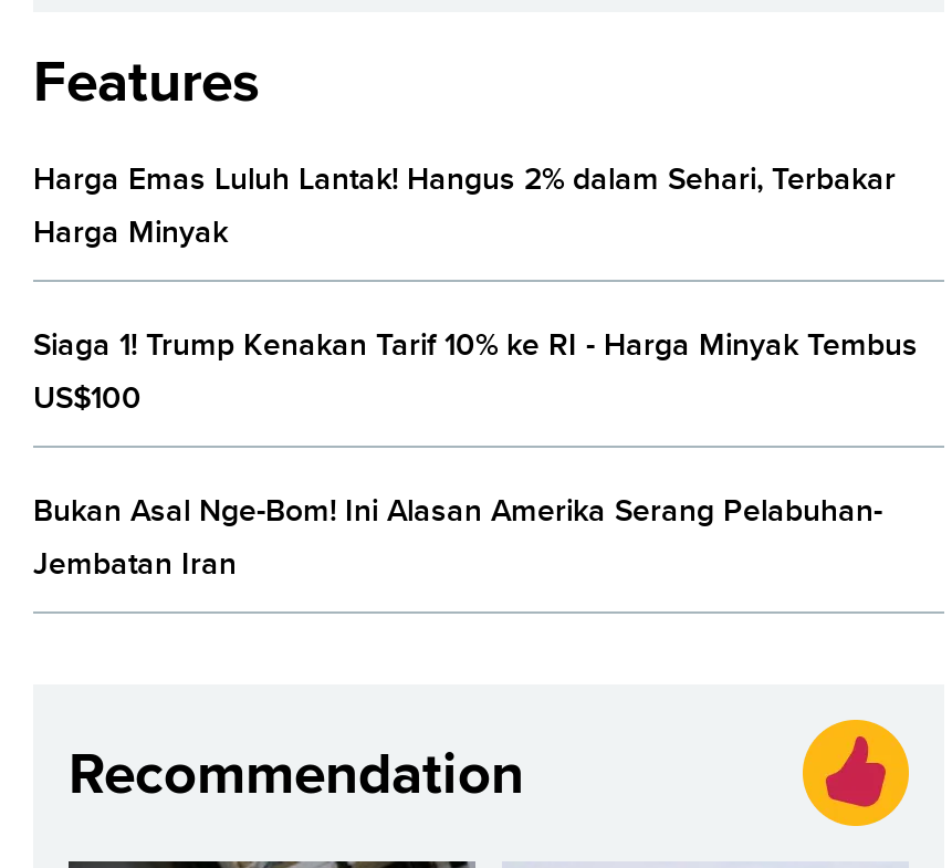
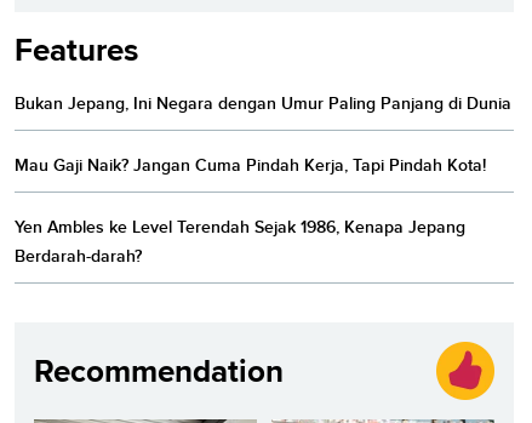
- Harga Emas Luluh Lantak! Hangus 2% dalam Sehari, Terbakar
- Harga Minyak
- Siaga 1! Trump Kenakan Tarif 10% ke RI - Harga Minyak Tembus
- US$100
- Bukan Asal Nge-Bom! Ini Alasan Amerika Serang Pelabuhan-
- Jembatan Iran
+ Bukan Jepang, Ini Negara dengan Umur Paling Panjang di Dunia
+ Mau Gaji Naik? Jangan Cuma Pindah Kerja, Tapi Pindah Kota!
+ Yen Ambles ke Level Terendah Sejak 1986, Kenapa Jepang
+ Berdarah-darah?
